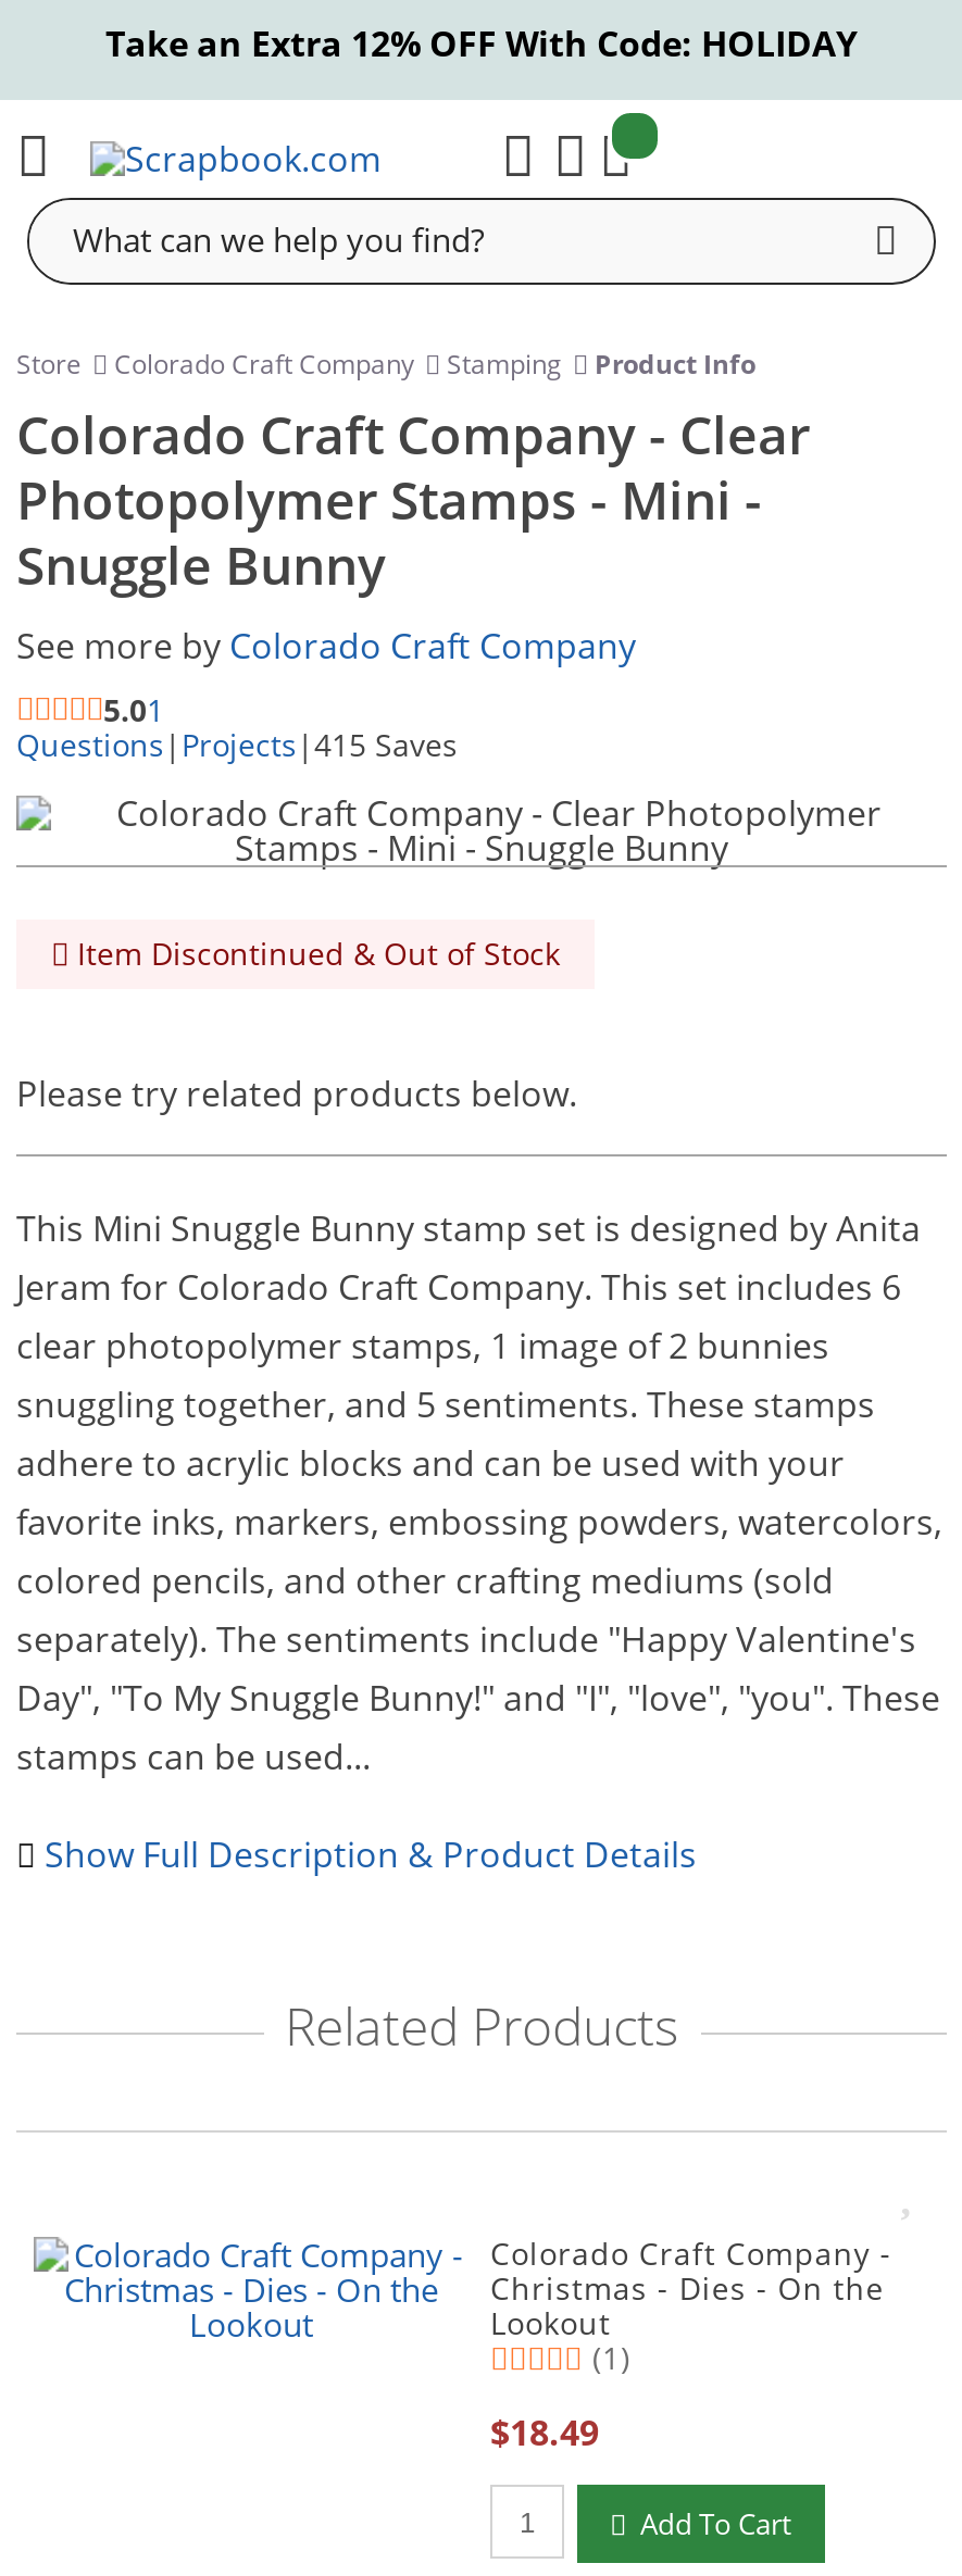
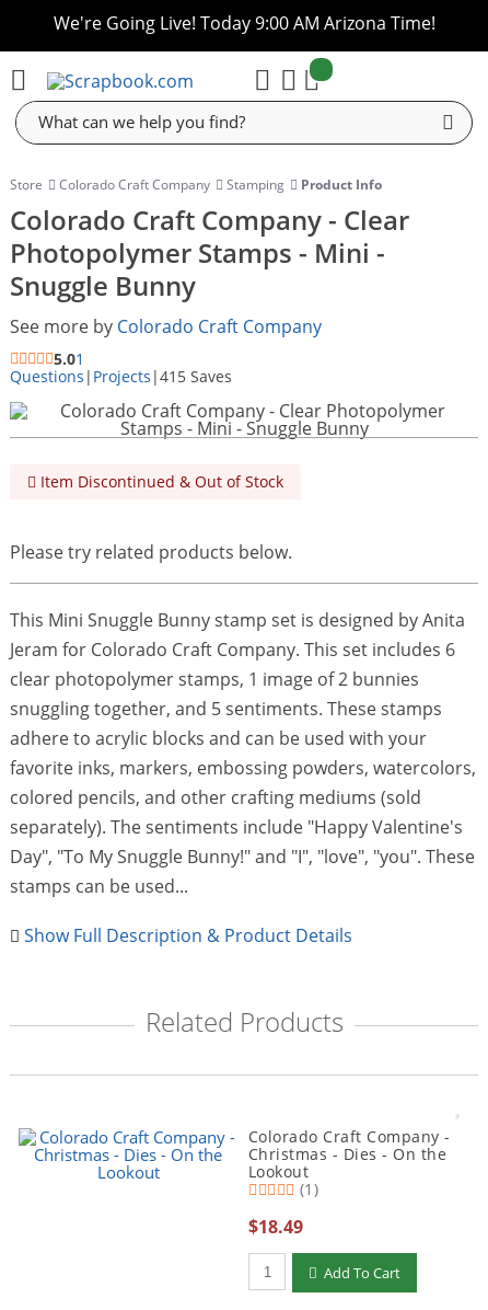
- Take an Extra 12% OFF With Code: HOLIDAY
+ We're Going Live! Today 9:00 AM Arizona Time!
